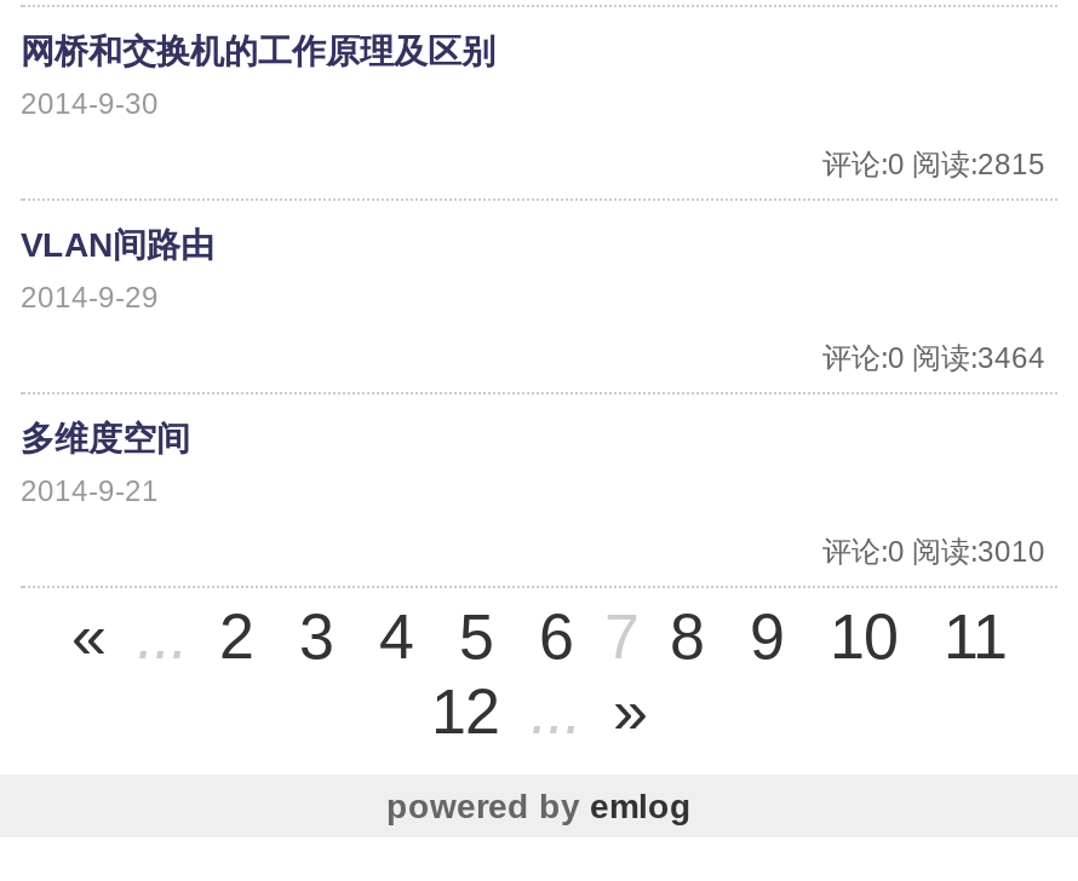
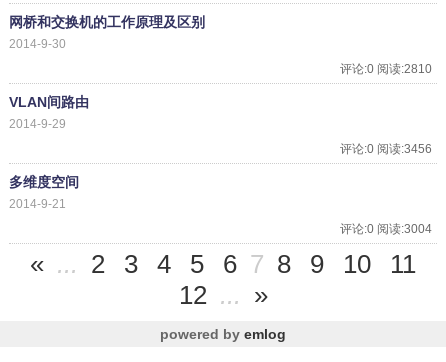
- 评论:0 阅读:2815
+ 评论:0 阅读:2810

- 评论:0 阅读:3464
+ 评论:0 阅读:3456

- 评论:0 阅读:3010
+ 评论:0 阅读:3004
